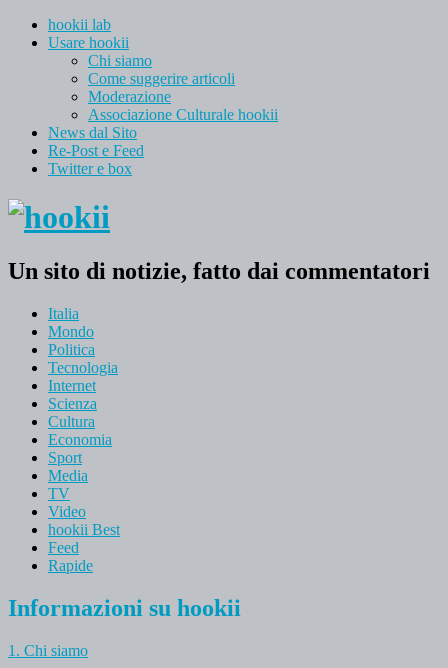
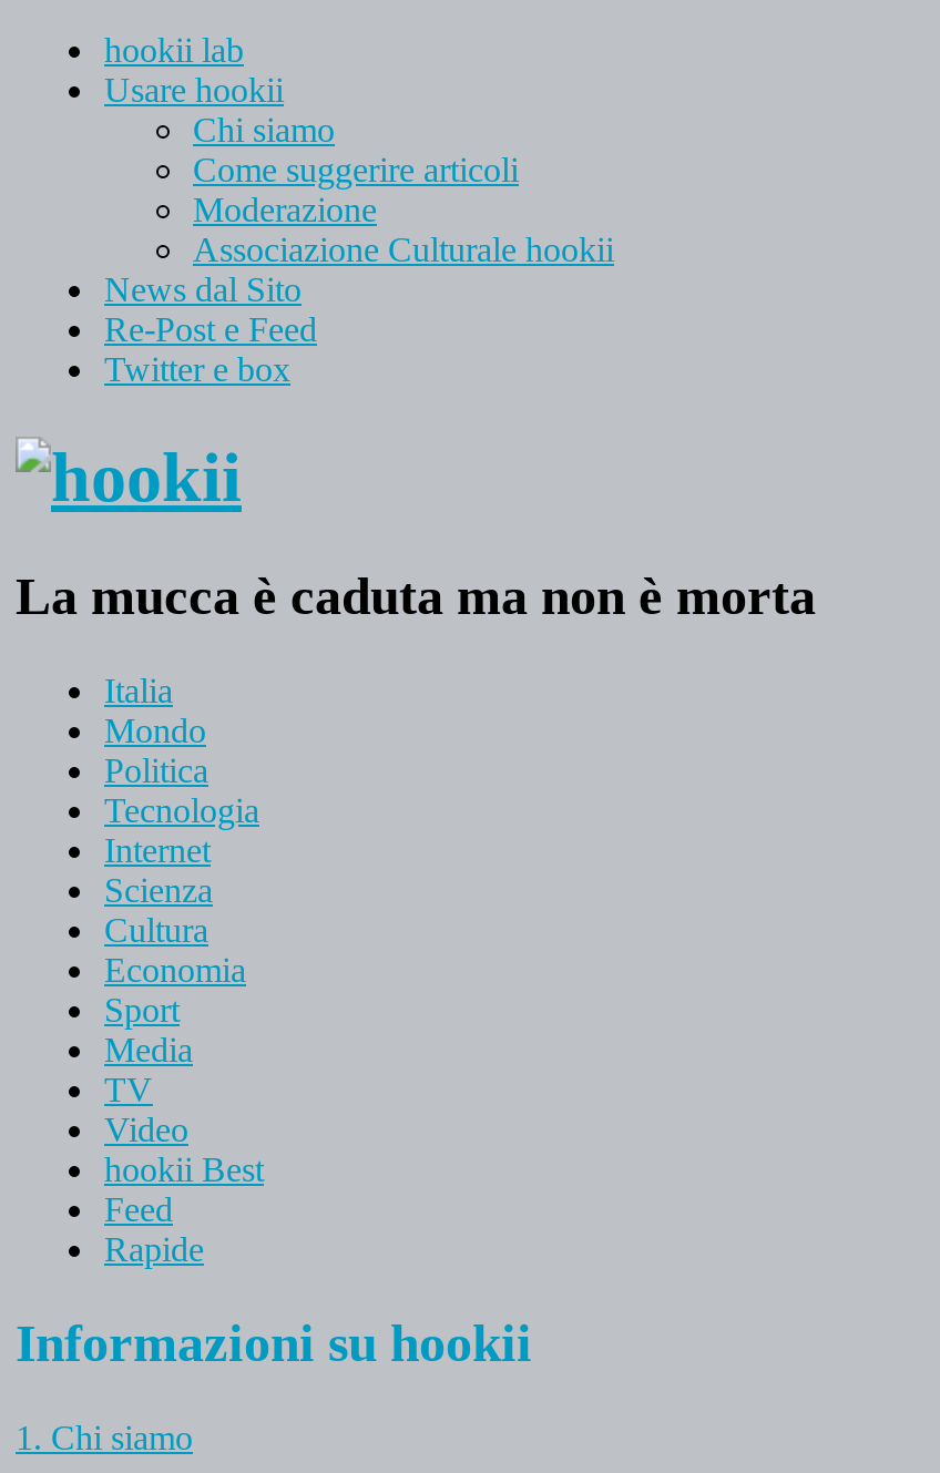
- Un sito di notizie, fatto dai commentatori
+ La mucca è caduta ma non è morta
